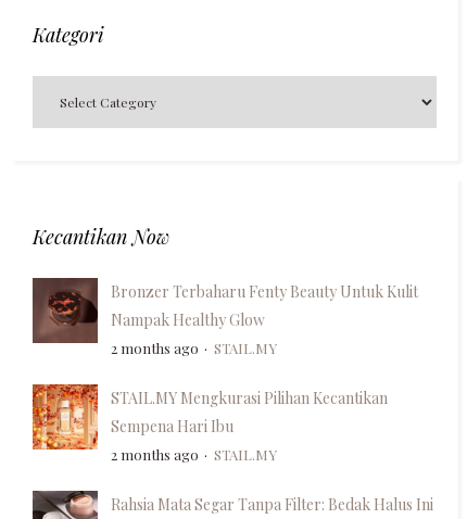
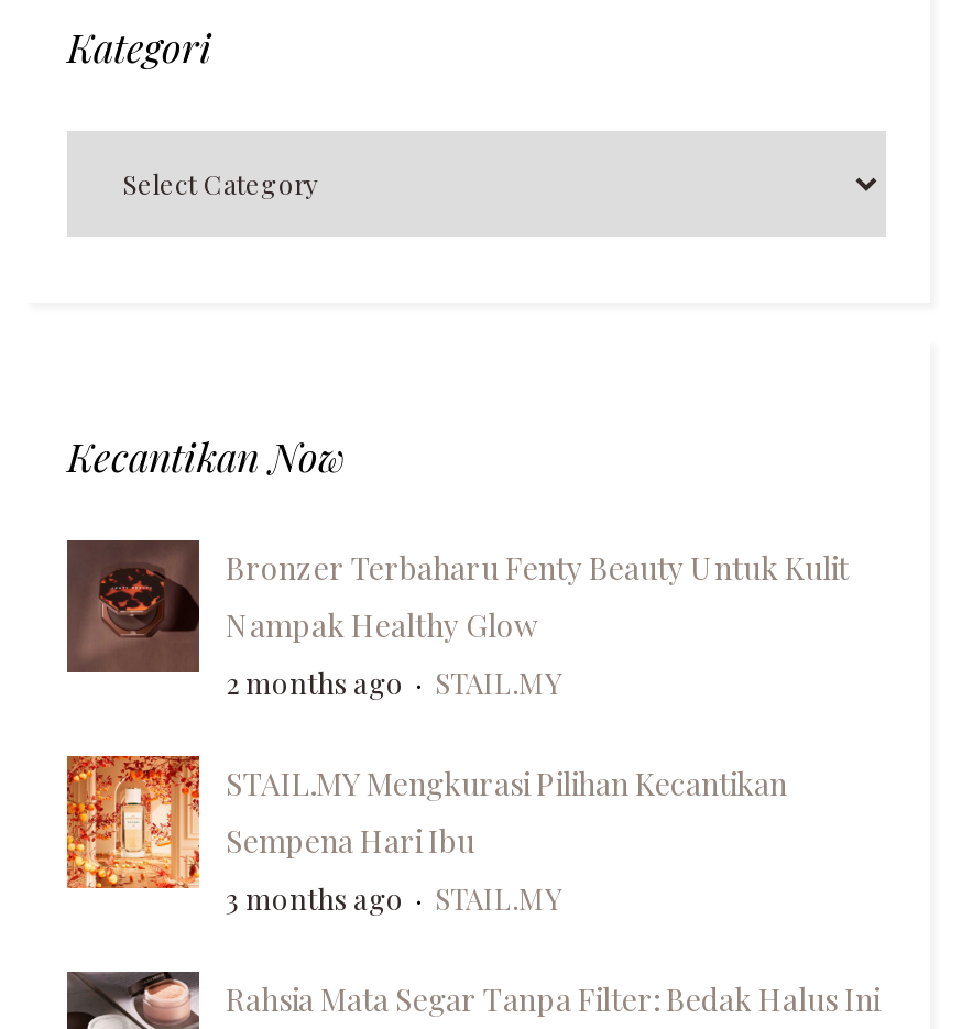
- 2 months ago STAIL.MY
+ 3 months ago STAIL.MY
